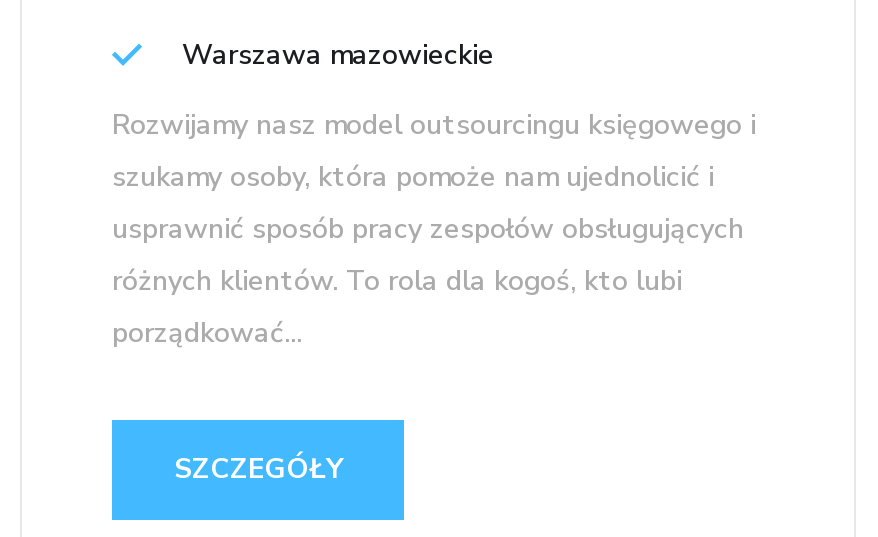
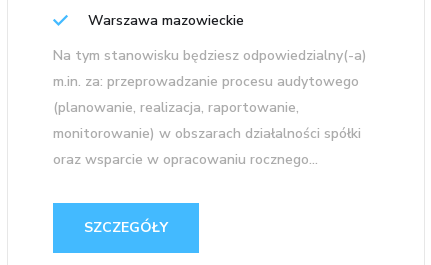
- Rozwijamy nasz model outsourcingu księgowego i
- szukamy osoby, która pomoże nam ujednolicić i
- usprawnić sposób pracy zespołów obsługujących
- różnych klientów. To rola dla kogoś, kto lubi
- porządkować...
+ Na tym stanowisku będziesz odpowiedzialny(-a)
+ m.in. za: przeprowadzanie procesu audytowego
+ (planowanie, realizacja, raportowanie,
+ monitorowanie) w obszarach działalności spółki
+ oraz wsparcie w opracowaniu rocznego...
